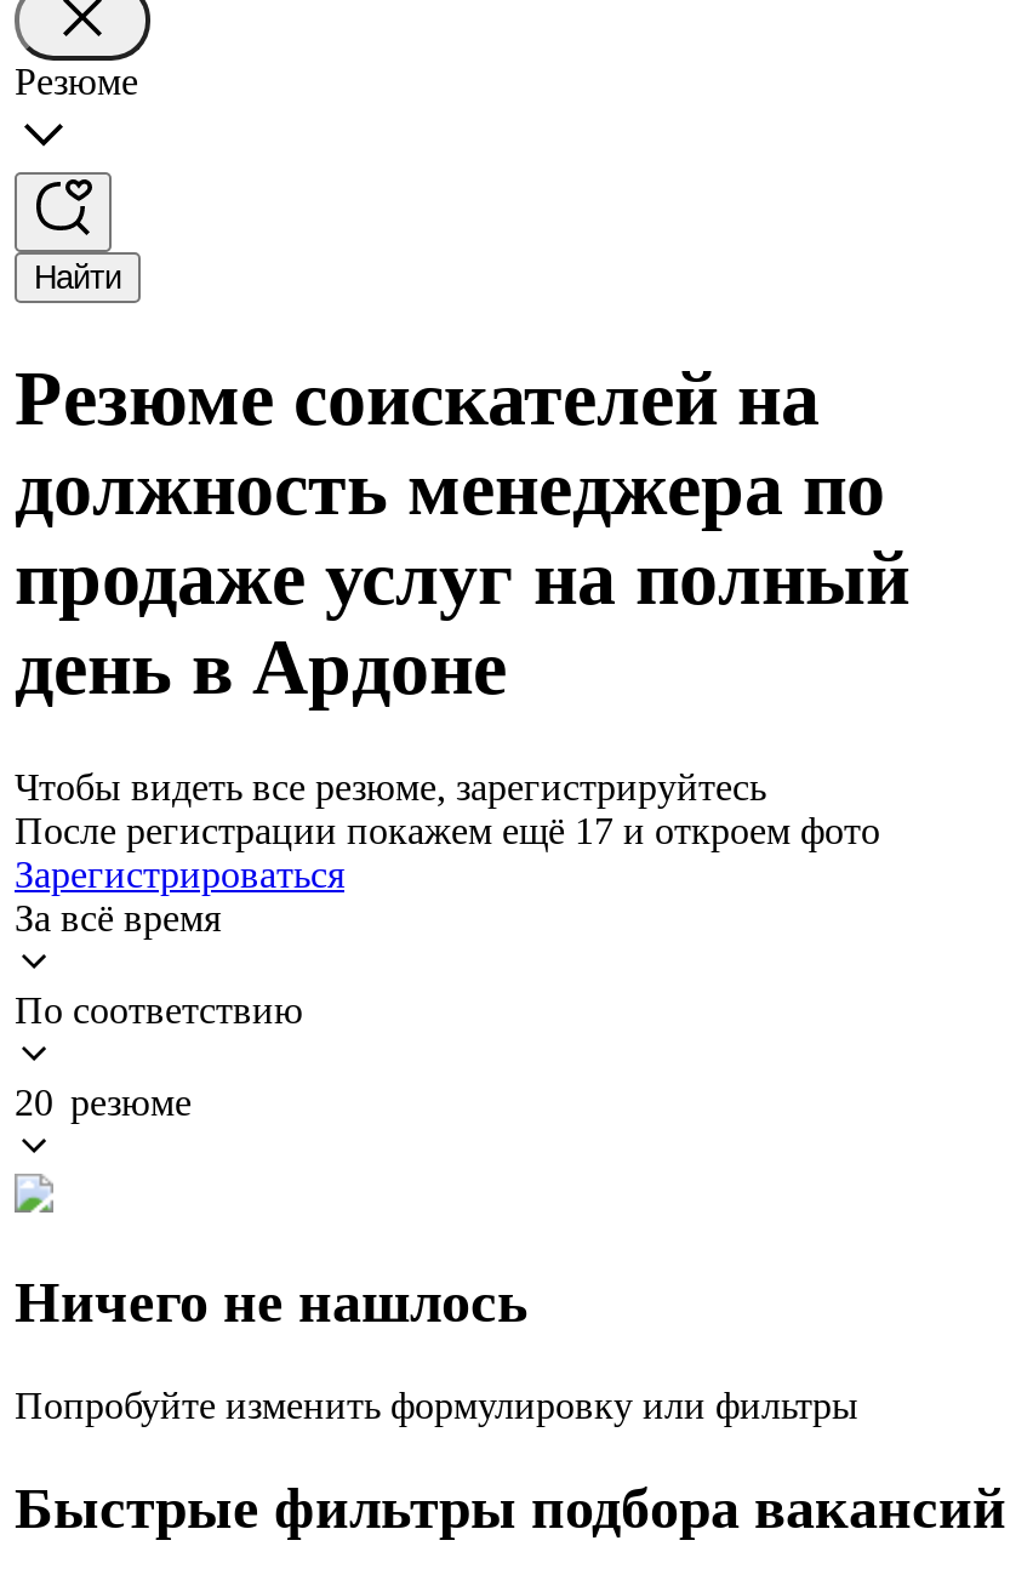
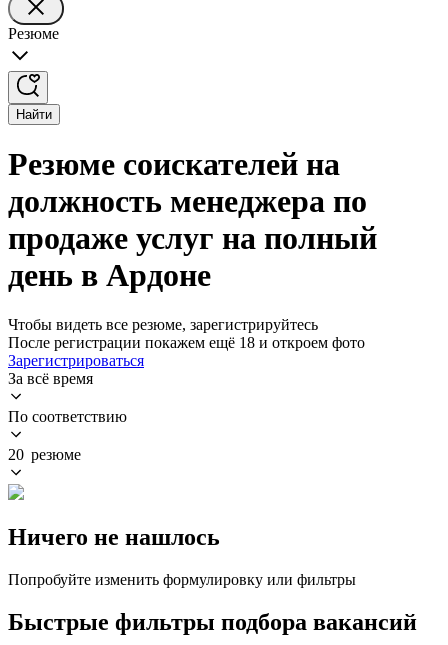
- После регистрации покажем ещё 17 и откроем фото
+ После регистрации покажем ещё 18 и откроем фото
